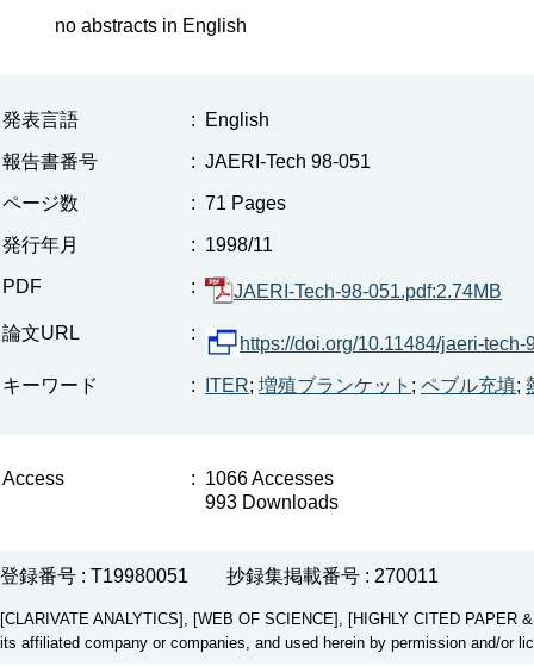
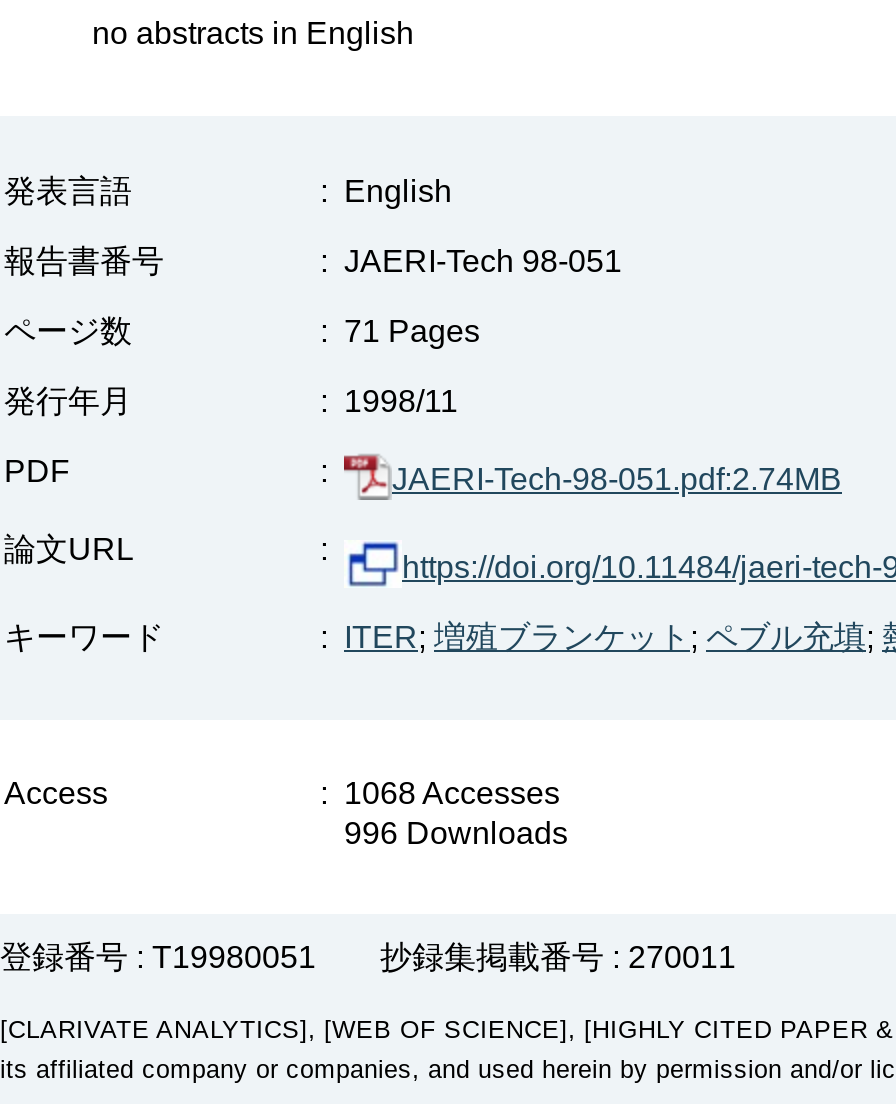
- : 1066 Accesses
+ : 1068 Accesses

- 993 Downloads
+ 996 Downloads
